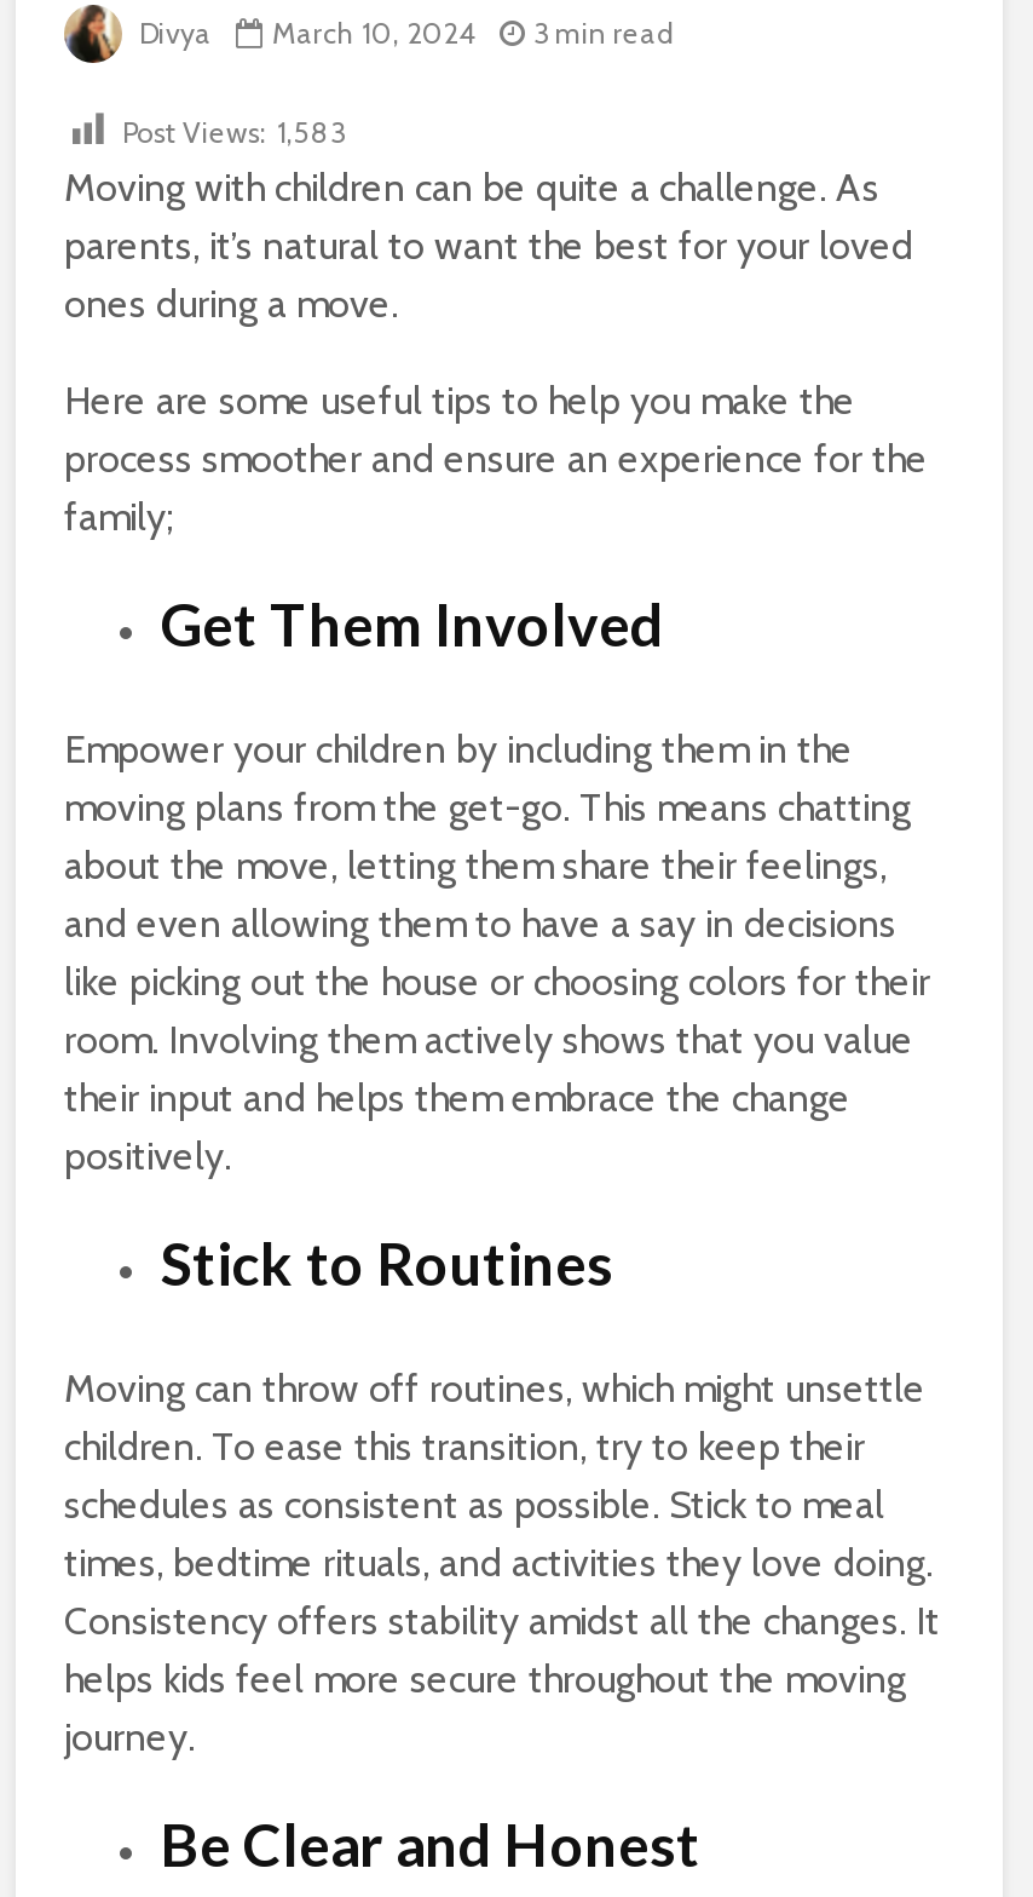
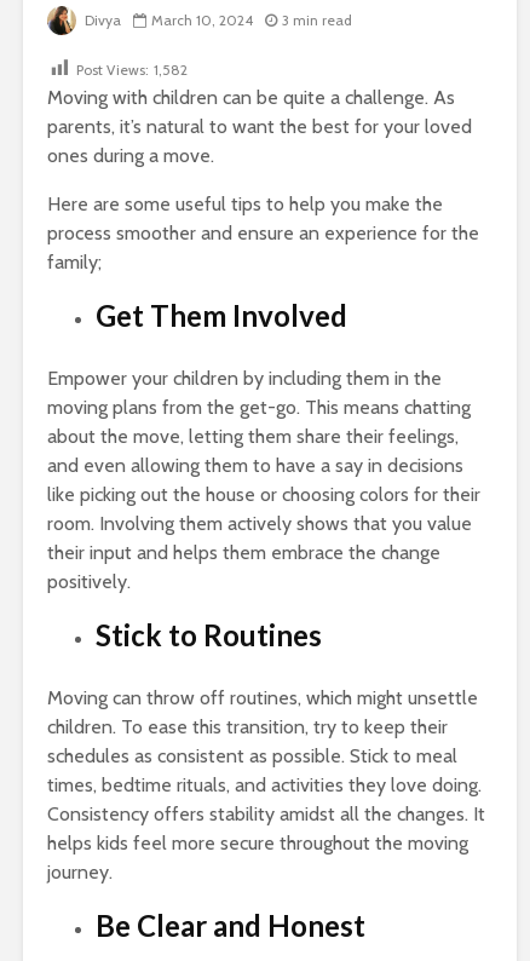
- Post Views: 1,583
+ Post Views: 1,582
